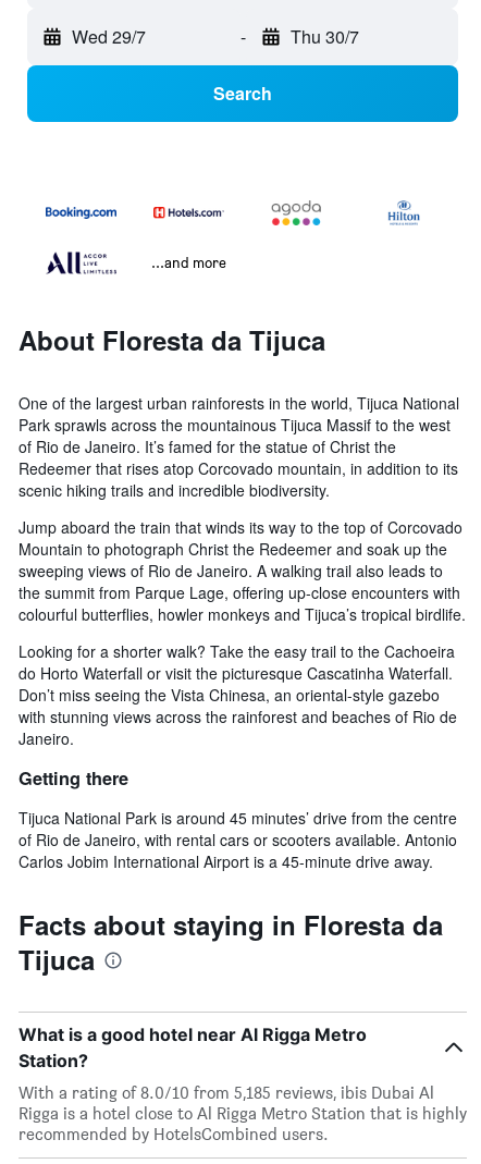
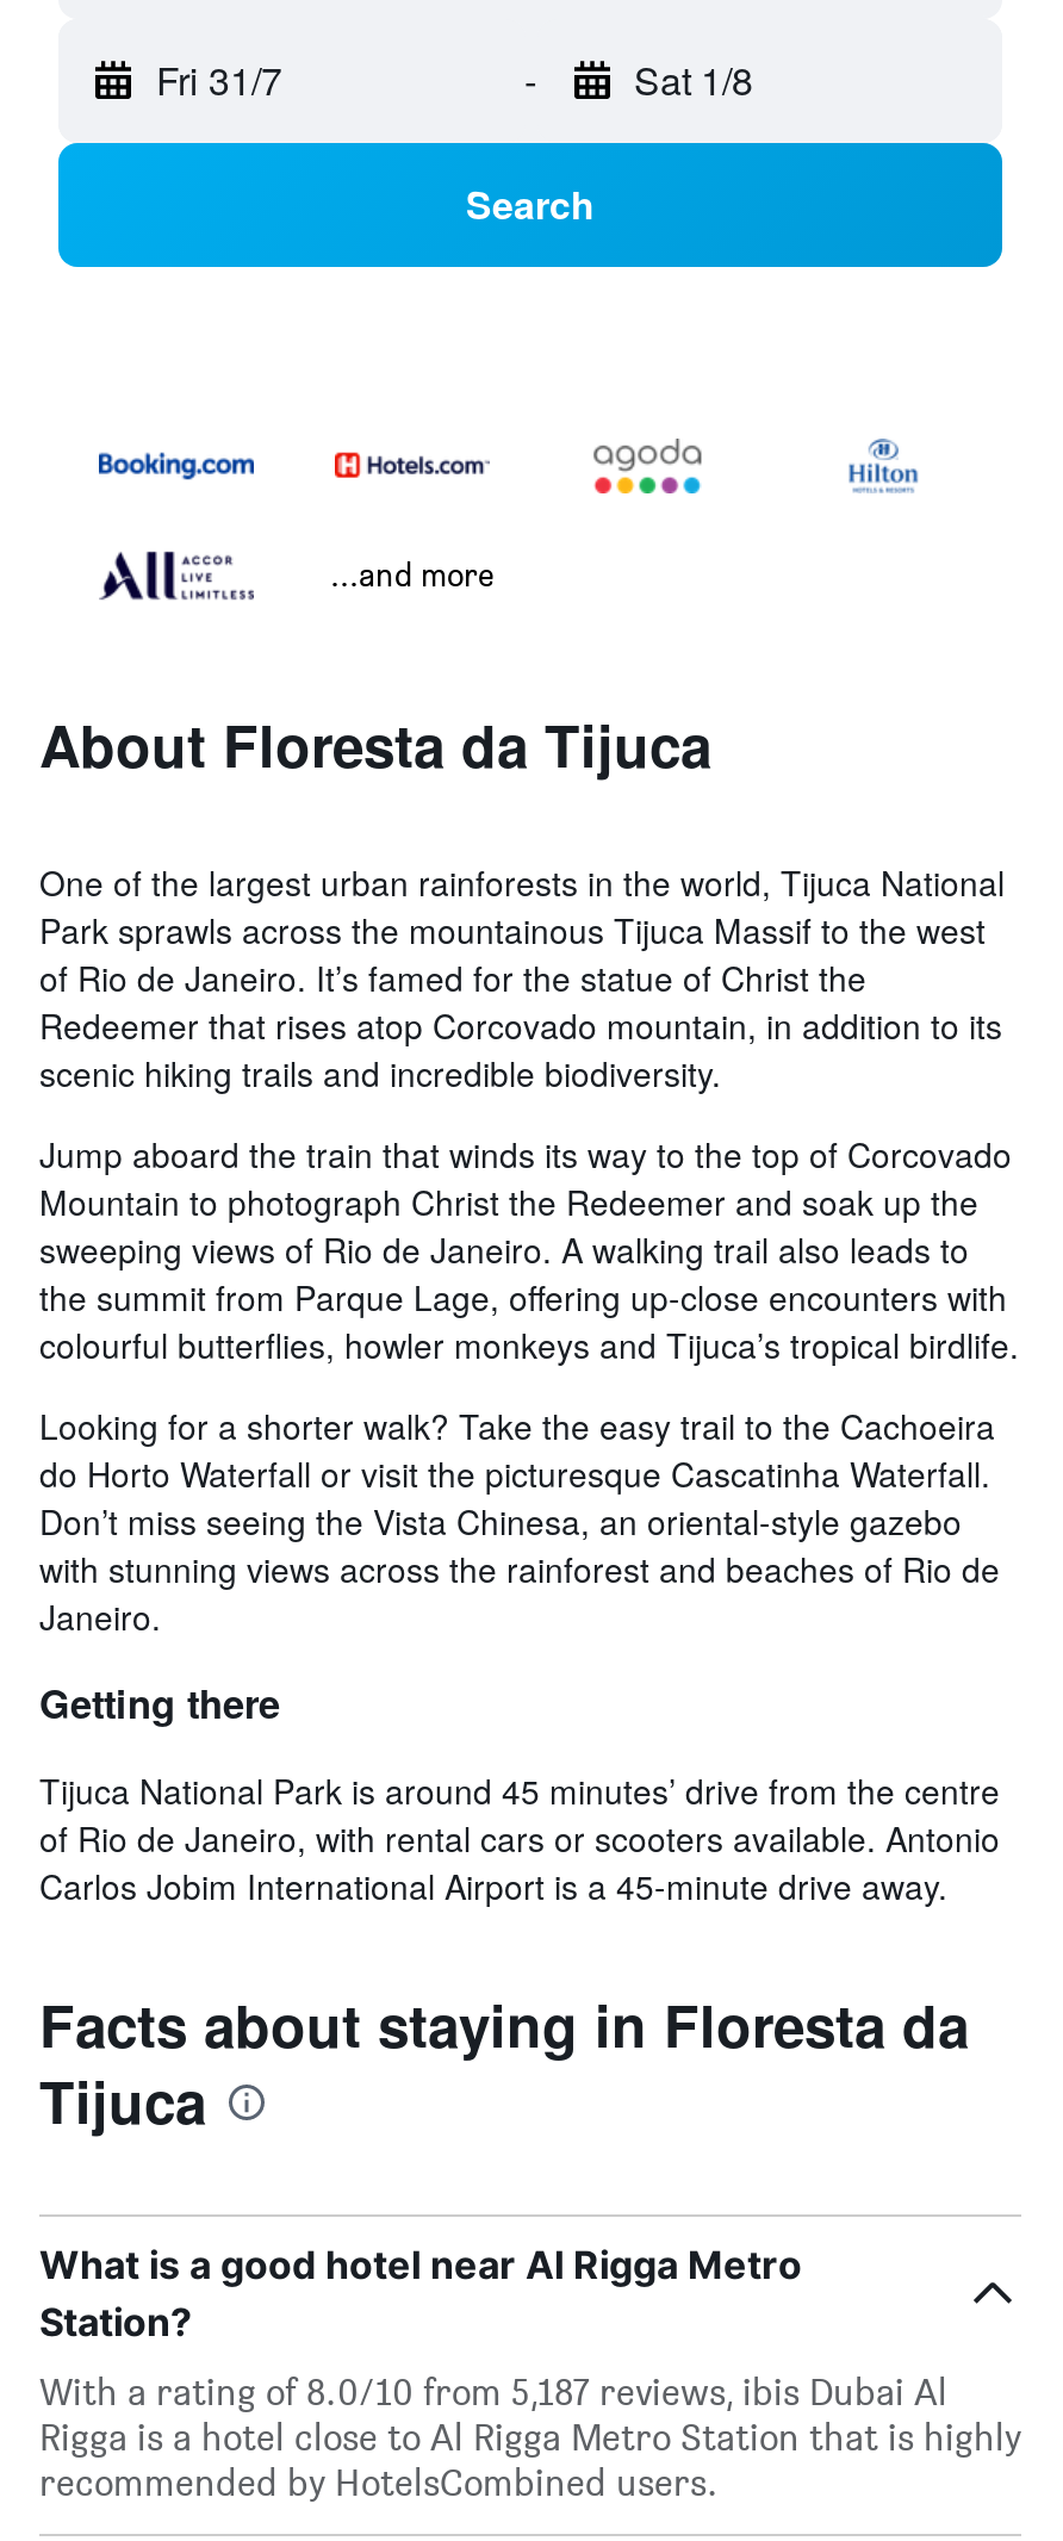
- Wed 29/7
+ Fri 31/7

- Thu 30/7
+ Sat 1/8

- With a rating of 8.0/10 from 5,185 reviews, ibis Dubai Al
+ With a rating of 8.0/10 from 5,187 reviews, ibis Dubai Al
